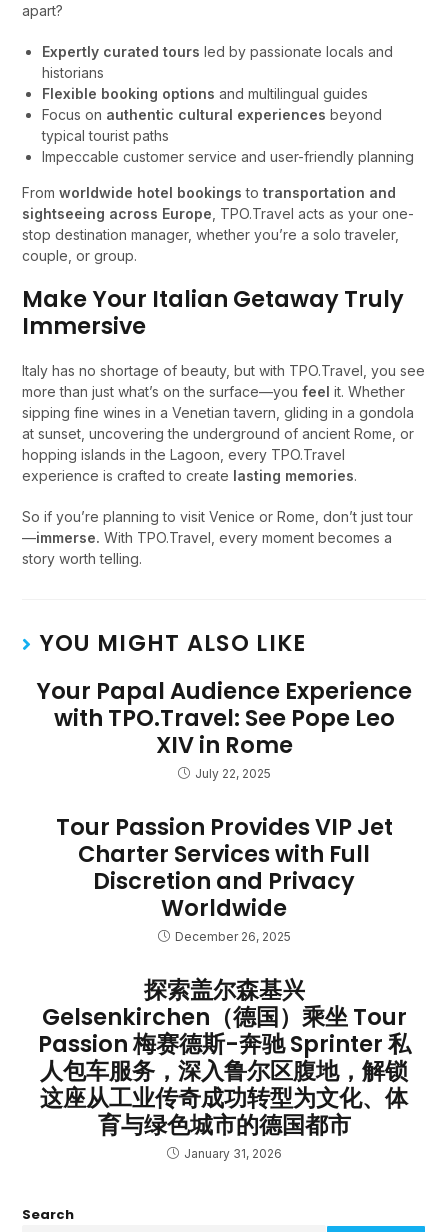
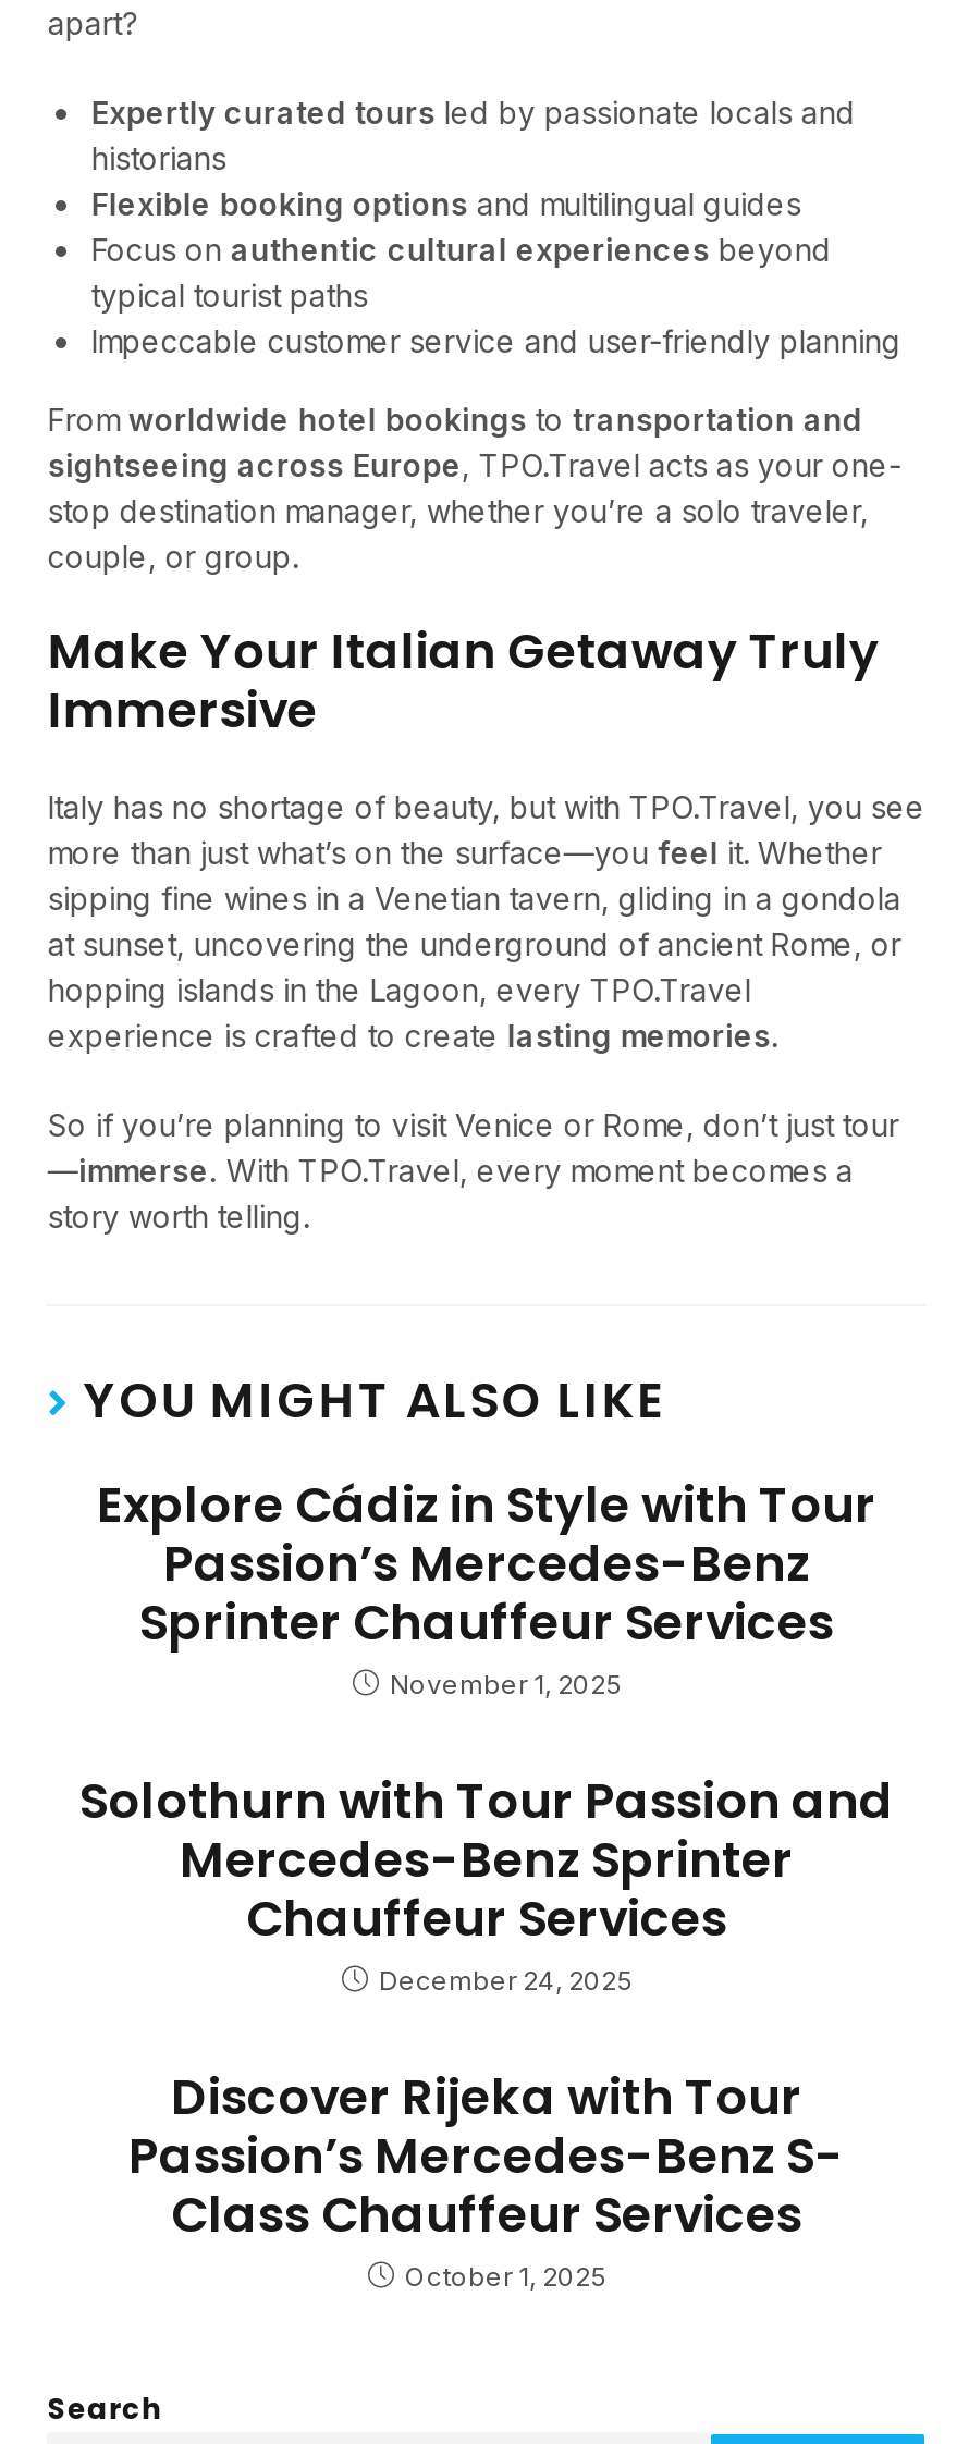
- Your Papal Audience Experience
- with TPO.Travel: See Pope Leo
- XIV in Rome
- July 22, 2025
+ Explore Cádiz in Style with Tour
+ Passion’s Mercedes-Benz
+ Sprinter Chauffeur Services
+ November 1, 2025

- Tour Passion Provides VIP Jet
- Charter Services with Full
- Discretion and Privacy
- Worldwide
- December 26, 2025
+ Solothurn with Tour Passion and
+ Mercedes-Benz Sprinter
+ Chauffeur Services
+ December 24, 2025

- 探索盖尔森基兴
- Gelsenkirchen（德国）乘坐 Tour
- Passion 梅赛德斯-奔驰 Sprinter 私
- 人包车服务，深入鲁尔区腹地，解锁
- 这座从工业传奇成功转型为文化、体
- 育与绿色城市的德国都市
- January 31, 2026
+ Discover Rijeka with Tour
+ Passion’s Mercedes-Benz S-
+ Class Chauffeur Services
+ October 1, 2025
